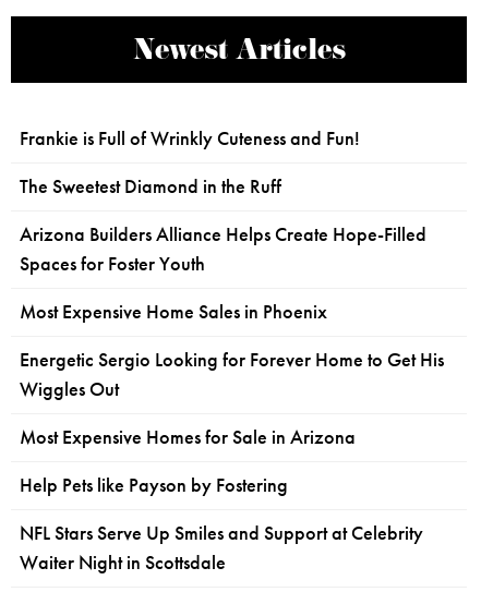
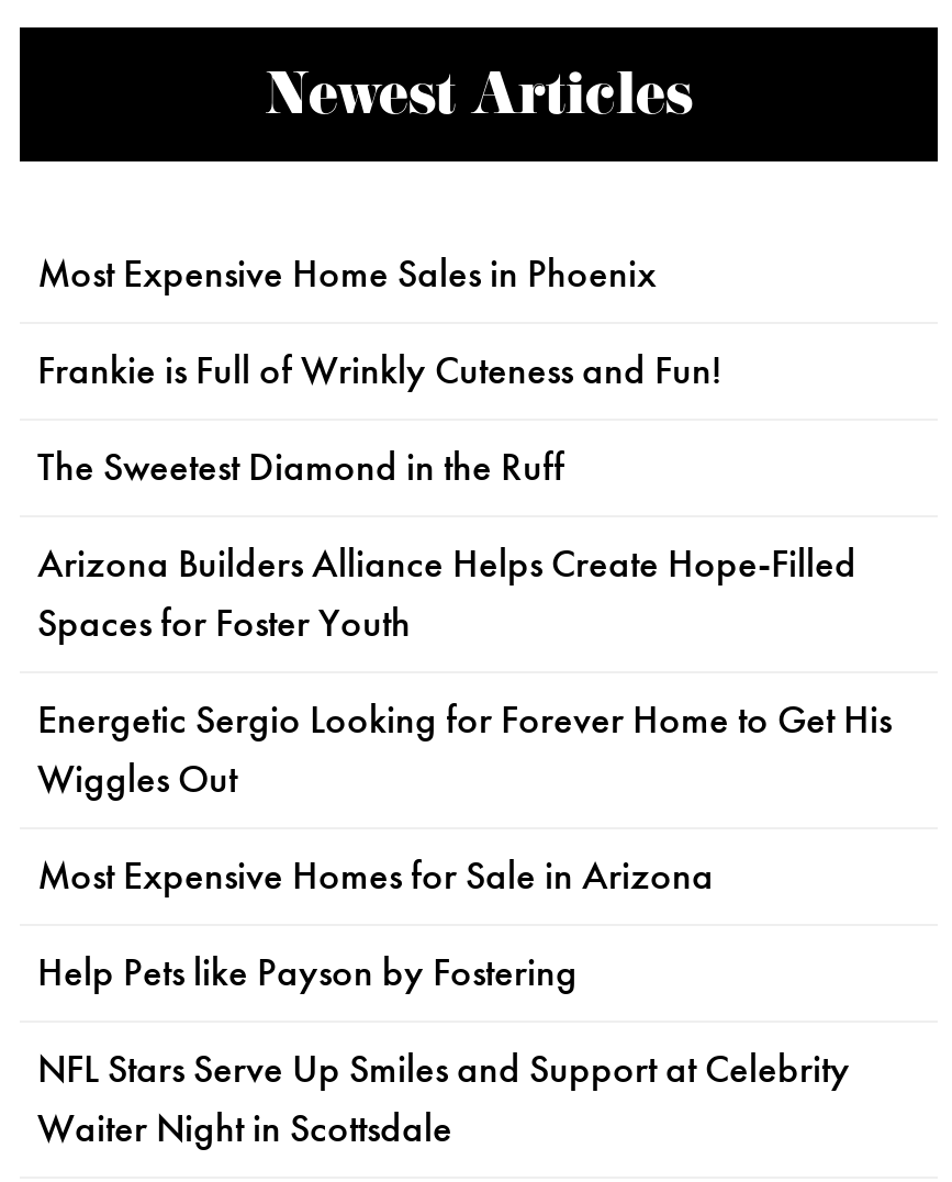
moved down: Frankie is Full of Wrinkly Cuteness and Fun! | The Sweetest Diamond in the Ruff | Arizona Builders Alliance Helps Create Hope-Filled | Spaces for Foster Youth

moved up: Most Expensive Home Sales in Phoenix
